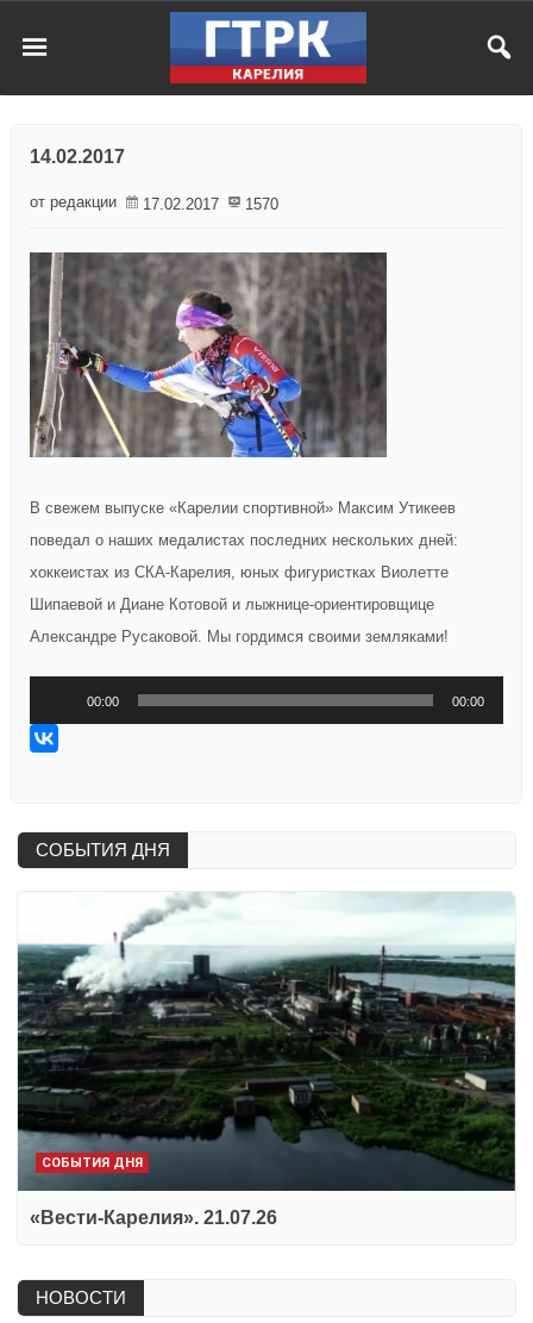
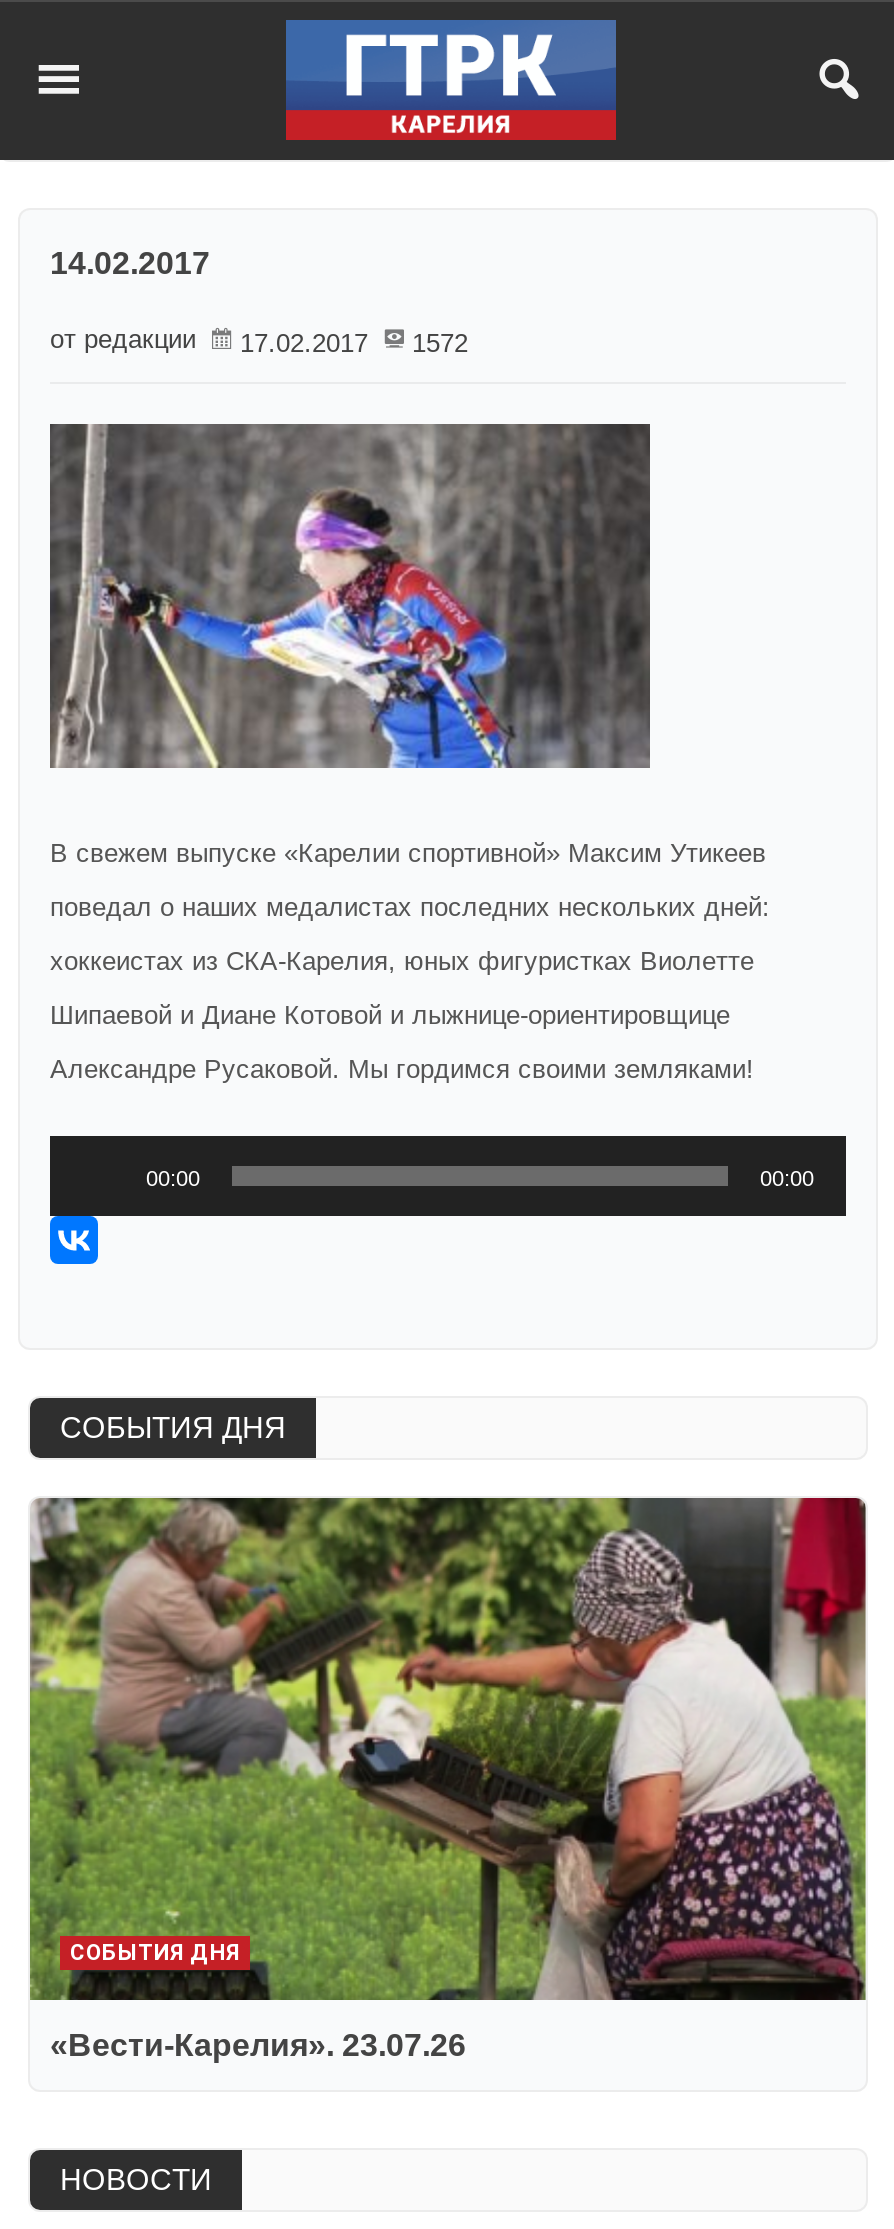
- от редакции 17.02.2017 1570
+ от редакции 17.02.2017 1572

- [image]
- «Вести-Карелия». 21.07.26
+ [image]
+ «Вести-Карелия». 23.07.26
